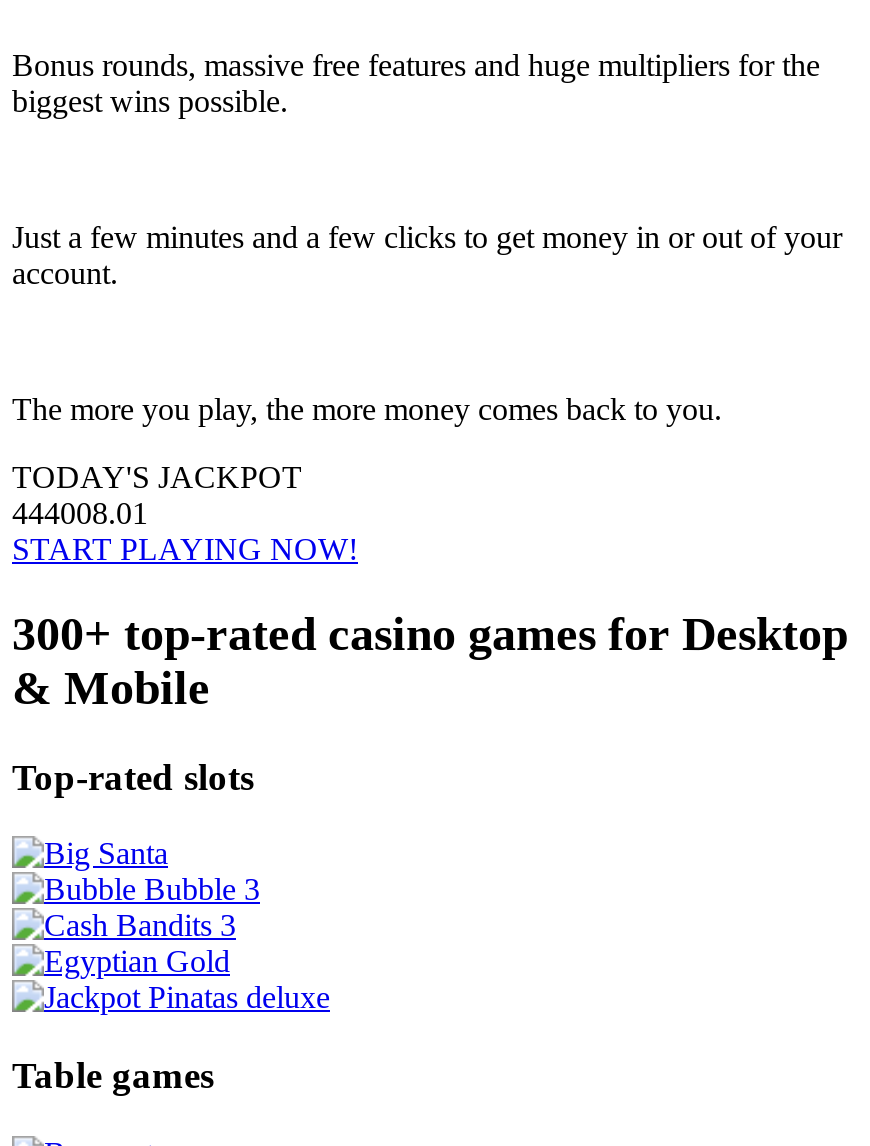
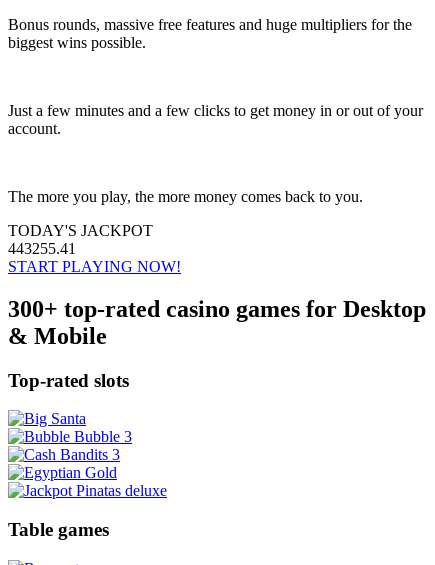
- 444008.01
+ 443255.41
